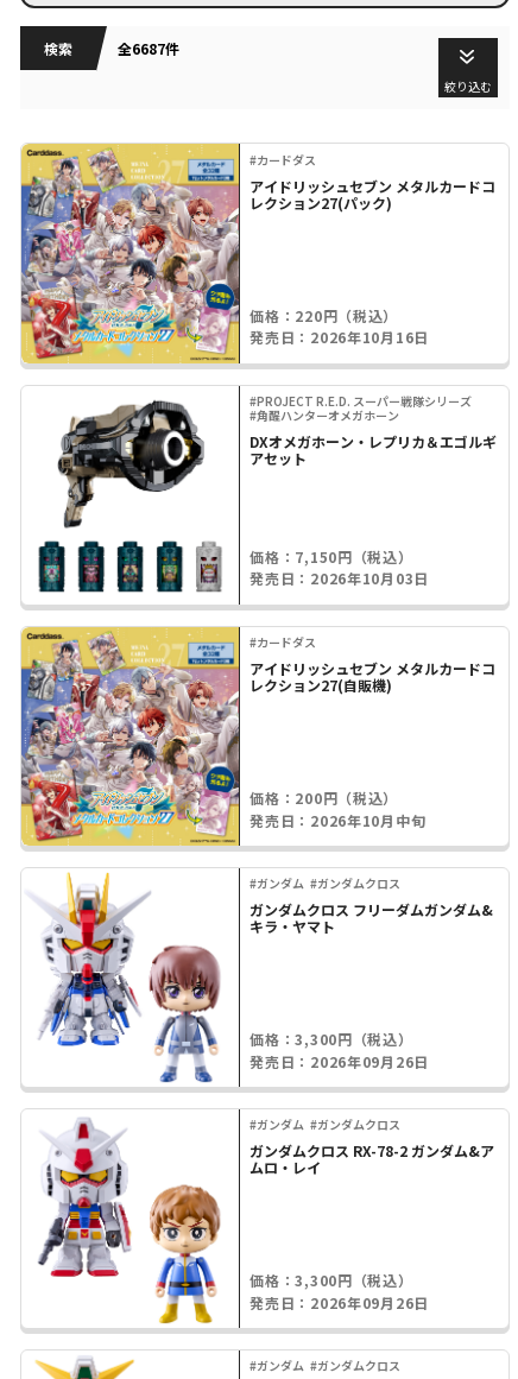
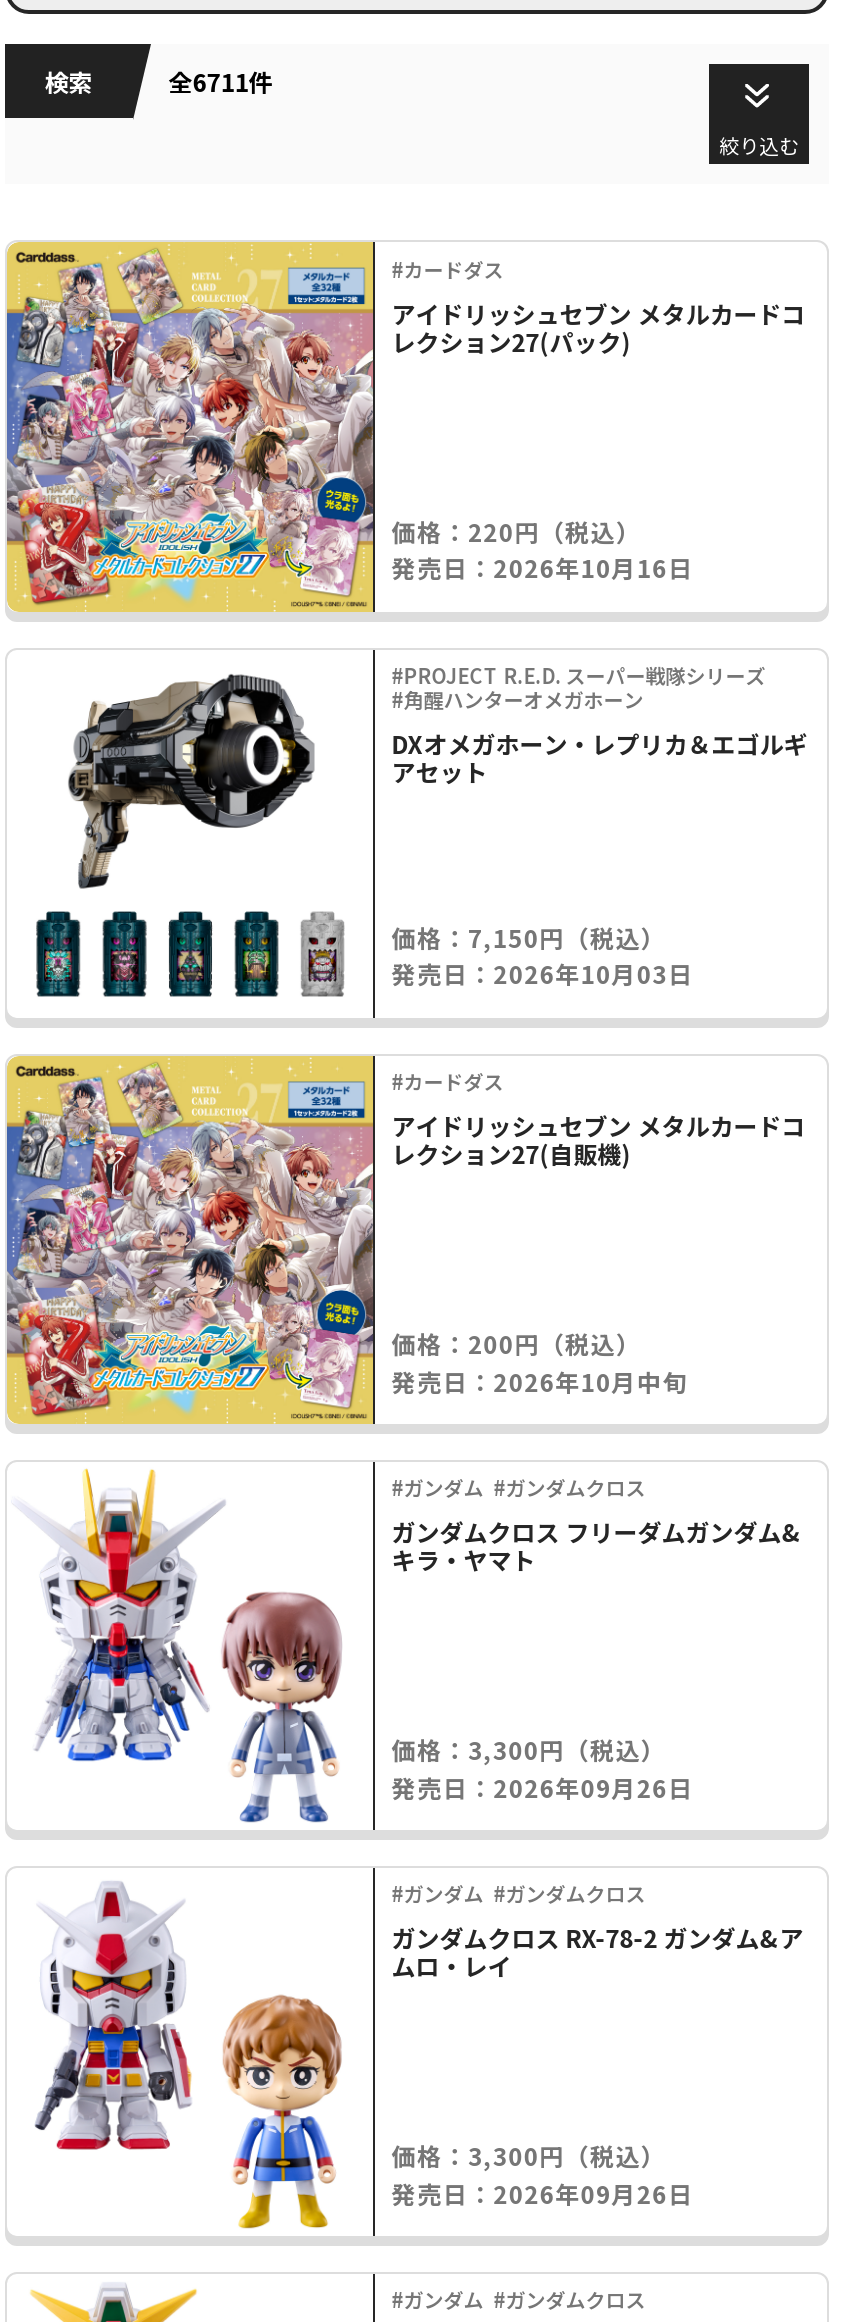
- 全6687件
+ 全6711件
